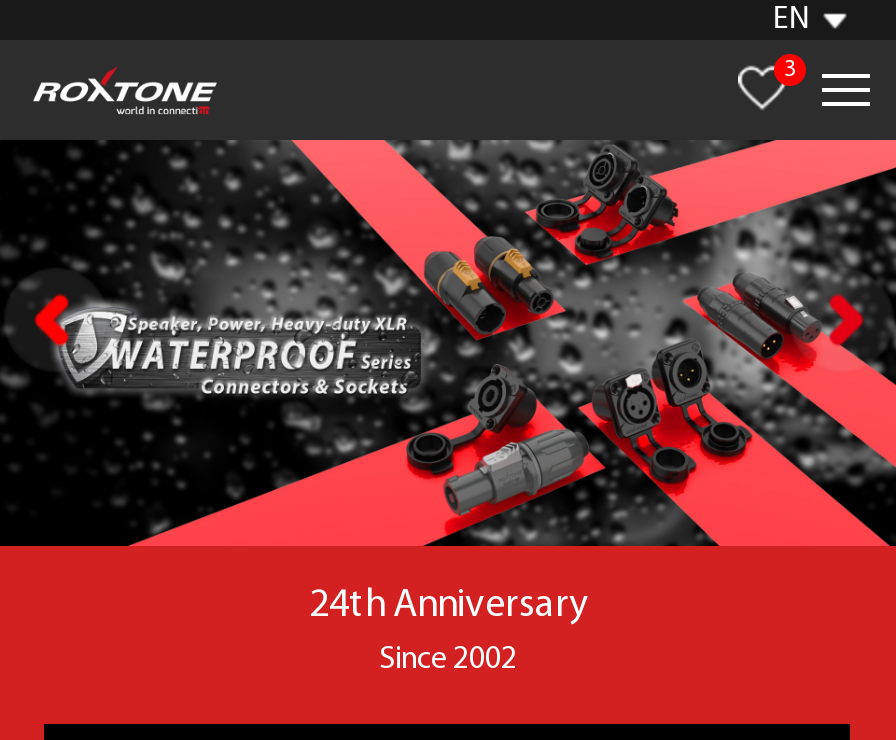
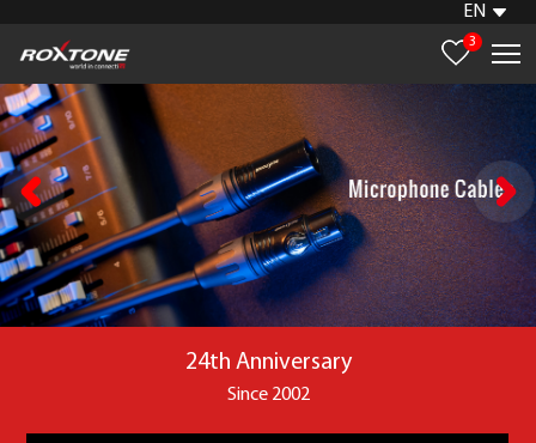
- [image]
+ [image]
